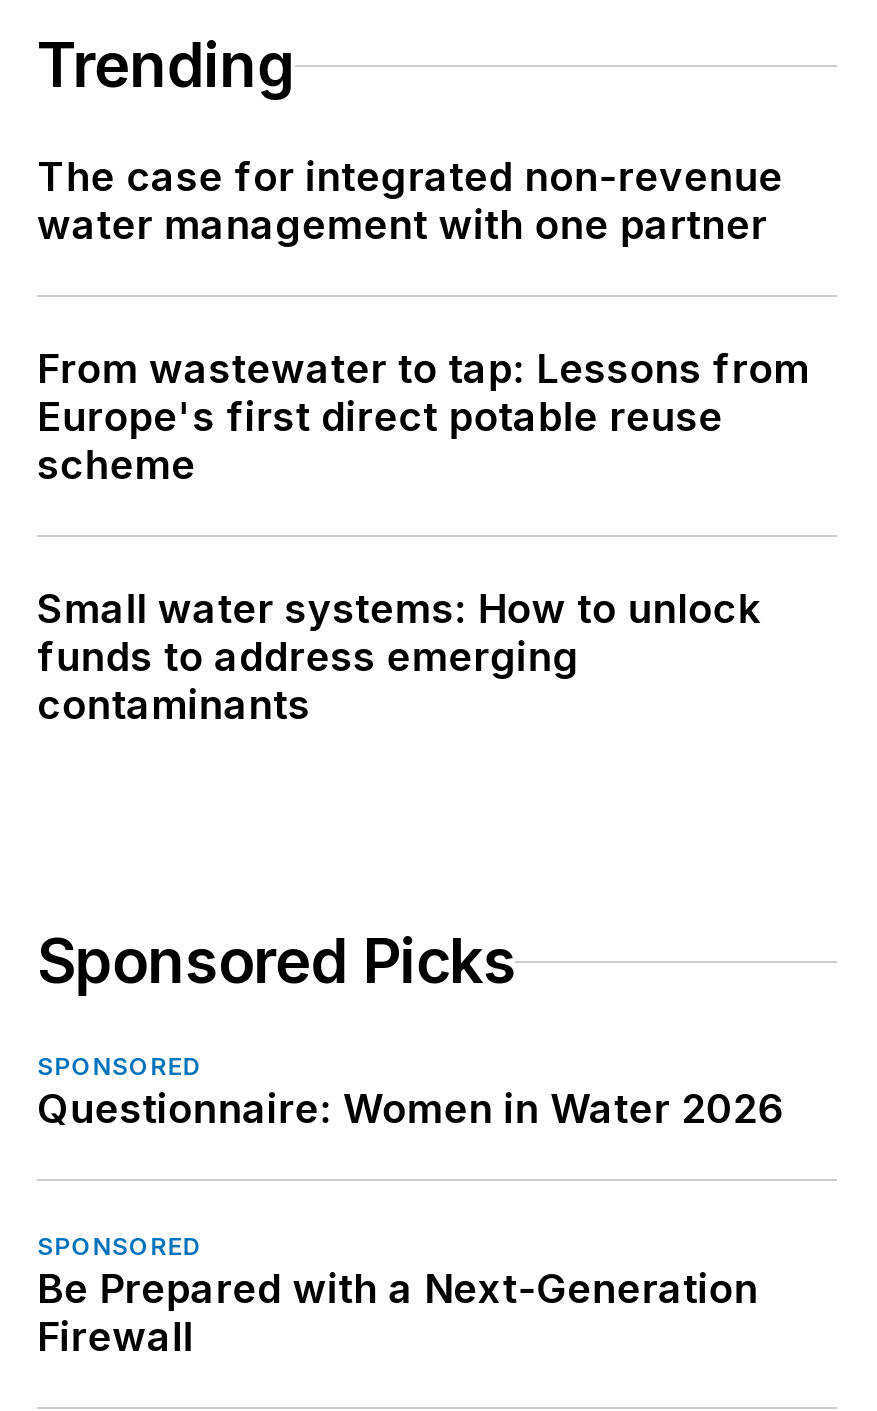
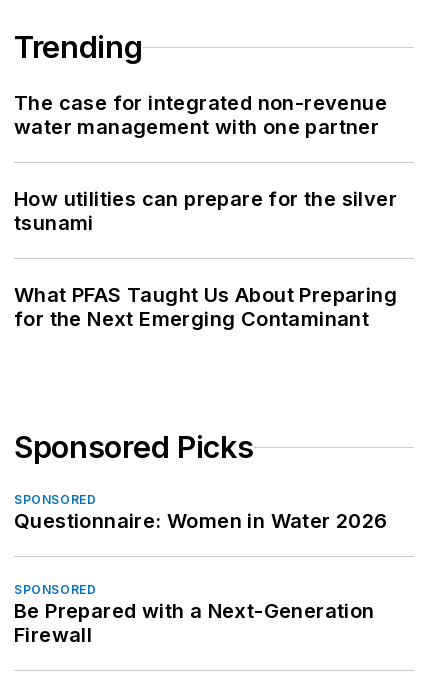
- From wastewater to tap: Lessons from
- Europe's first direct potable reuse
- scheme
+ How utilities can prepare for the silver
+ tsunami

- Small water systems: How to unlock
- funds to address emerging
- contaminants
+ What PFAS Taught Us About Preparing
+ for the Next Emerging Contaminant
